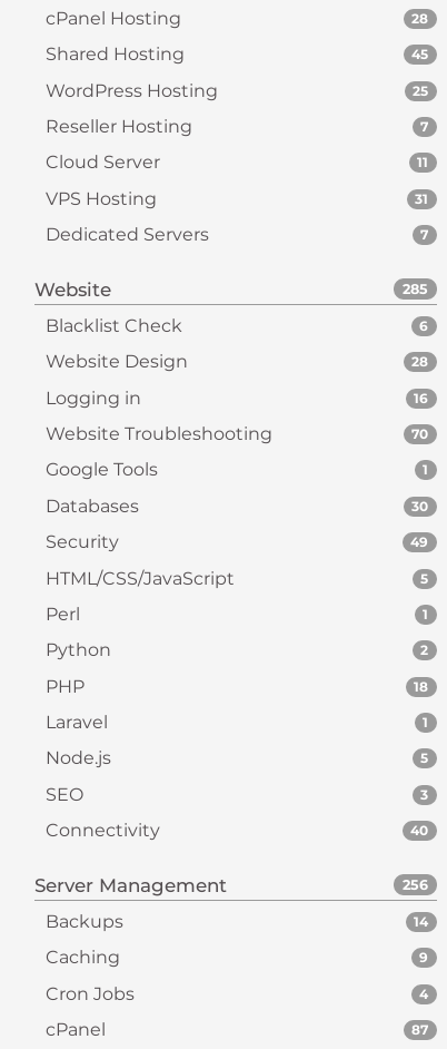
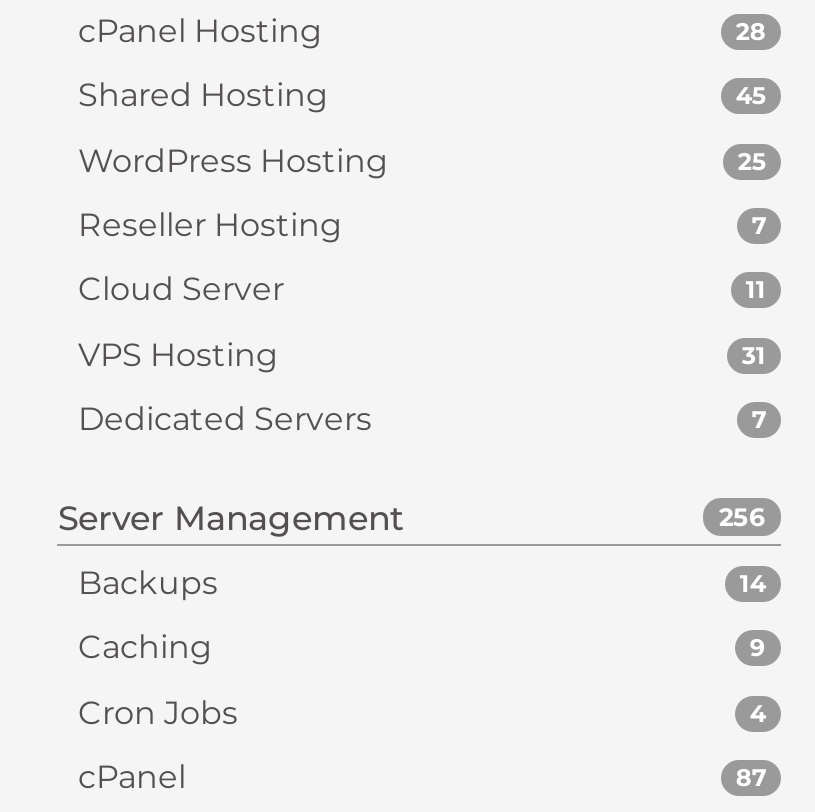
- Website
- 285
- Blacklist Check
- 6
- Website Design
- 28
- Logging in
- 16
- Website Troubleshooting
- 70
- Google Tools
- 1
- Databases
- 30
- Security
- 49
- HTML/CSS/JavaScript
- 5
- Perl
- 1
- Python
- 2
- PHP
- 18
- Laravel
- 1
- Node.js
- 5
- SEO
- 3
- Connectivity
- 40
